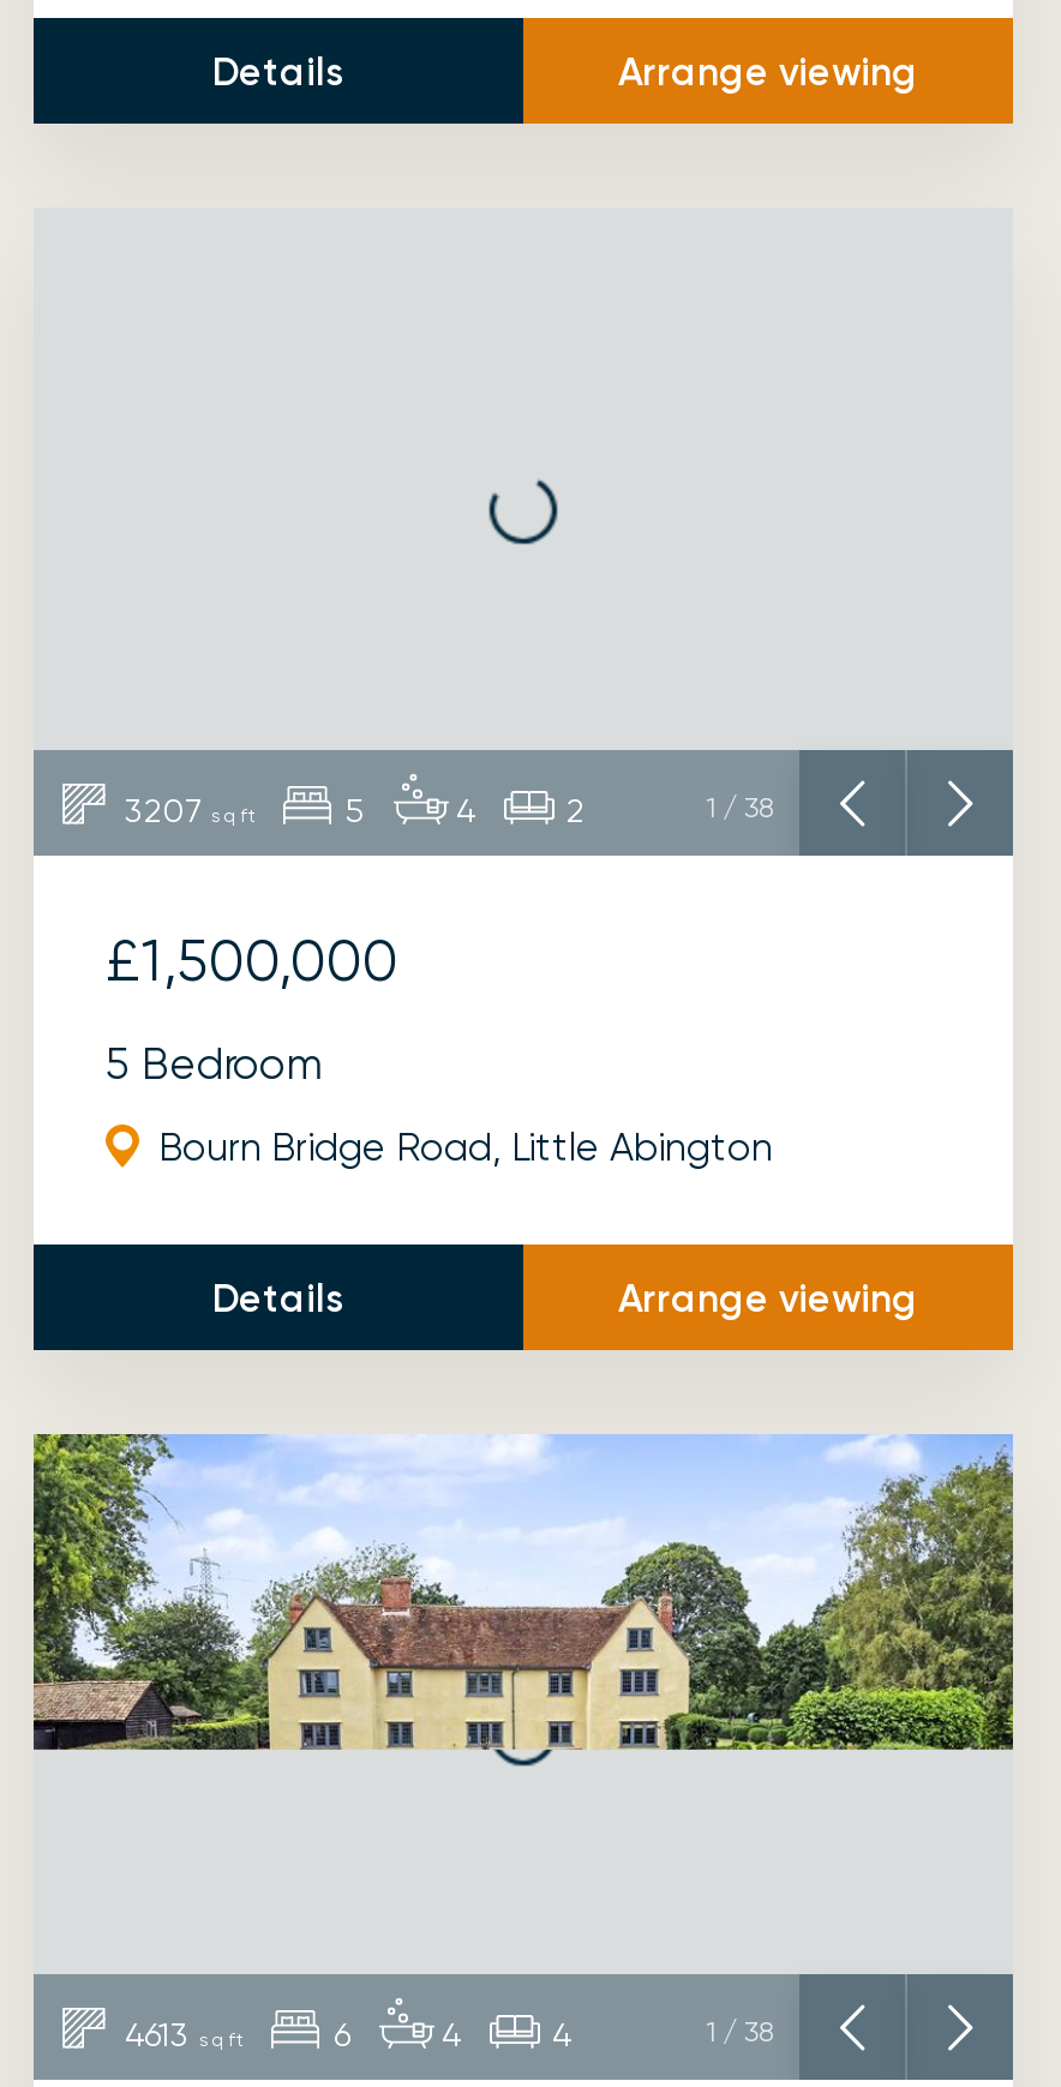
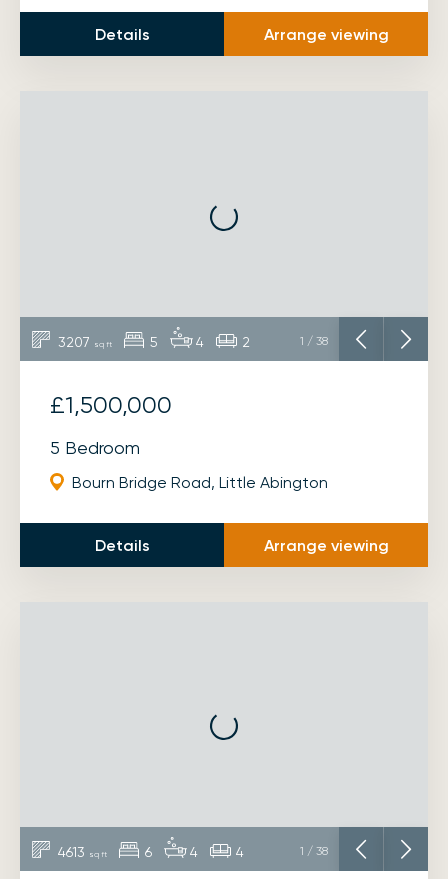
- [image]
